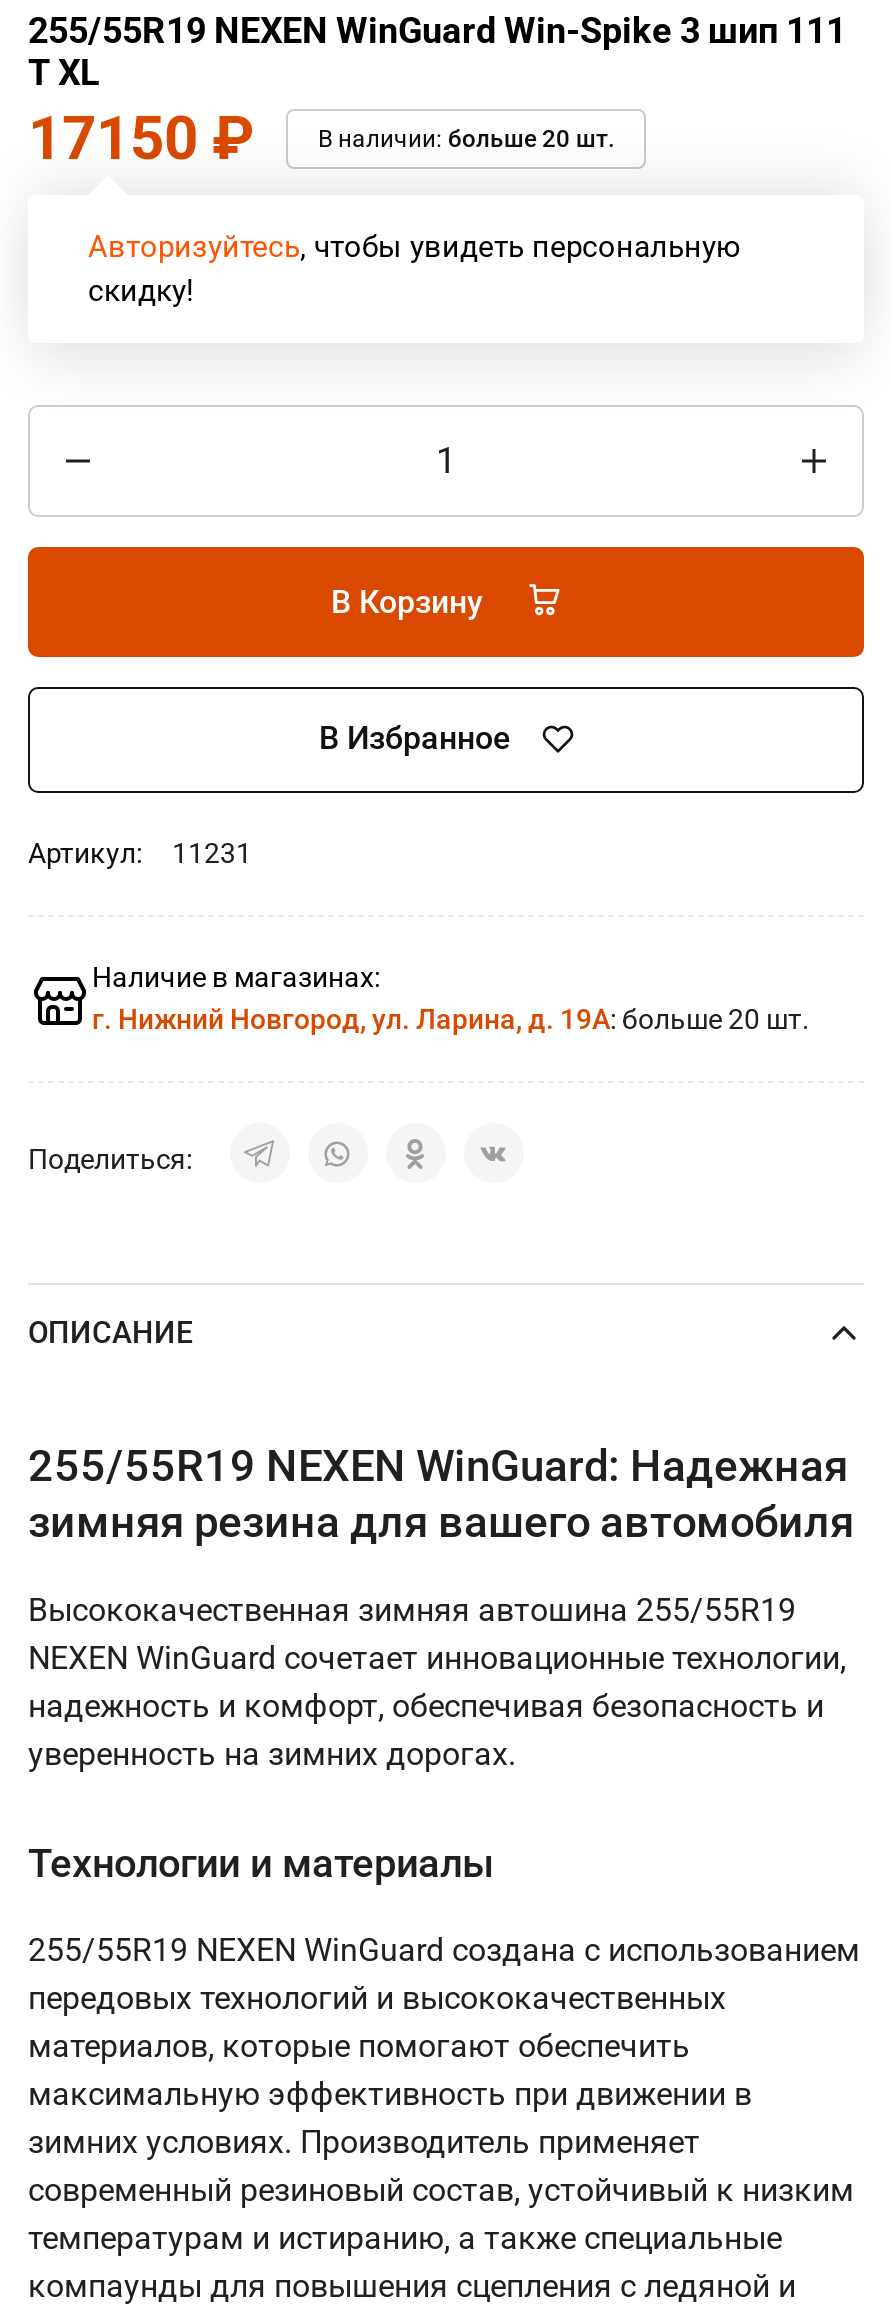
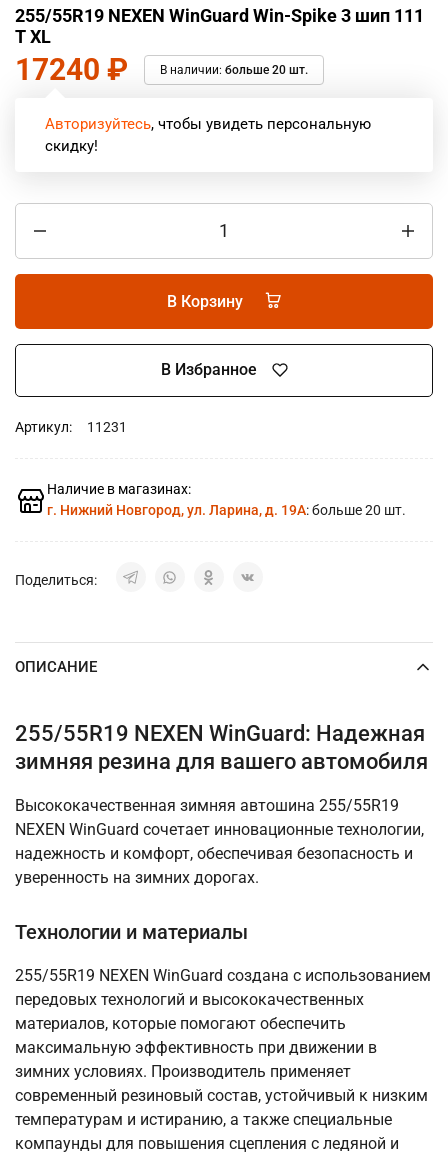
- 17150 ₽
+ 17240 ₽
